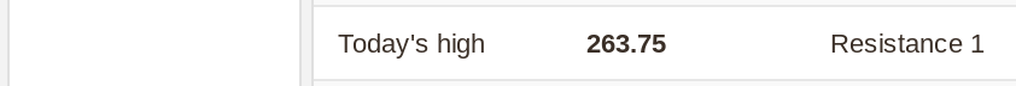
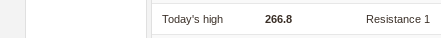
- 263.75
+ 266.8
